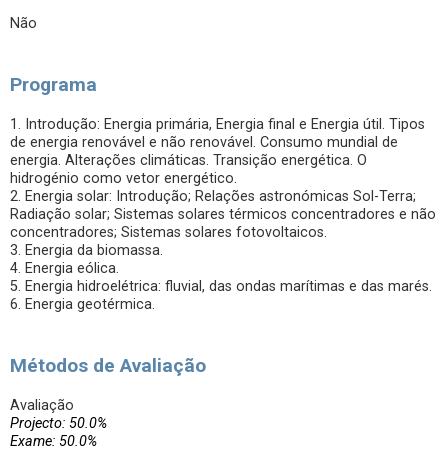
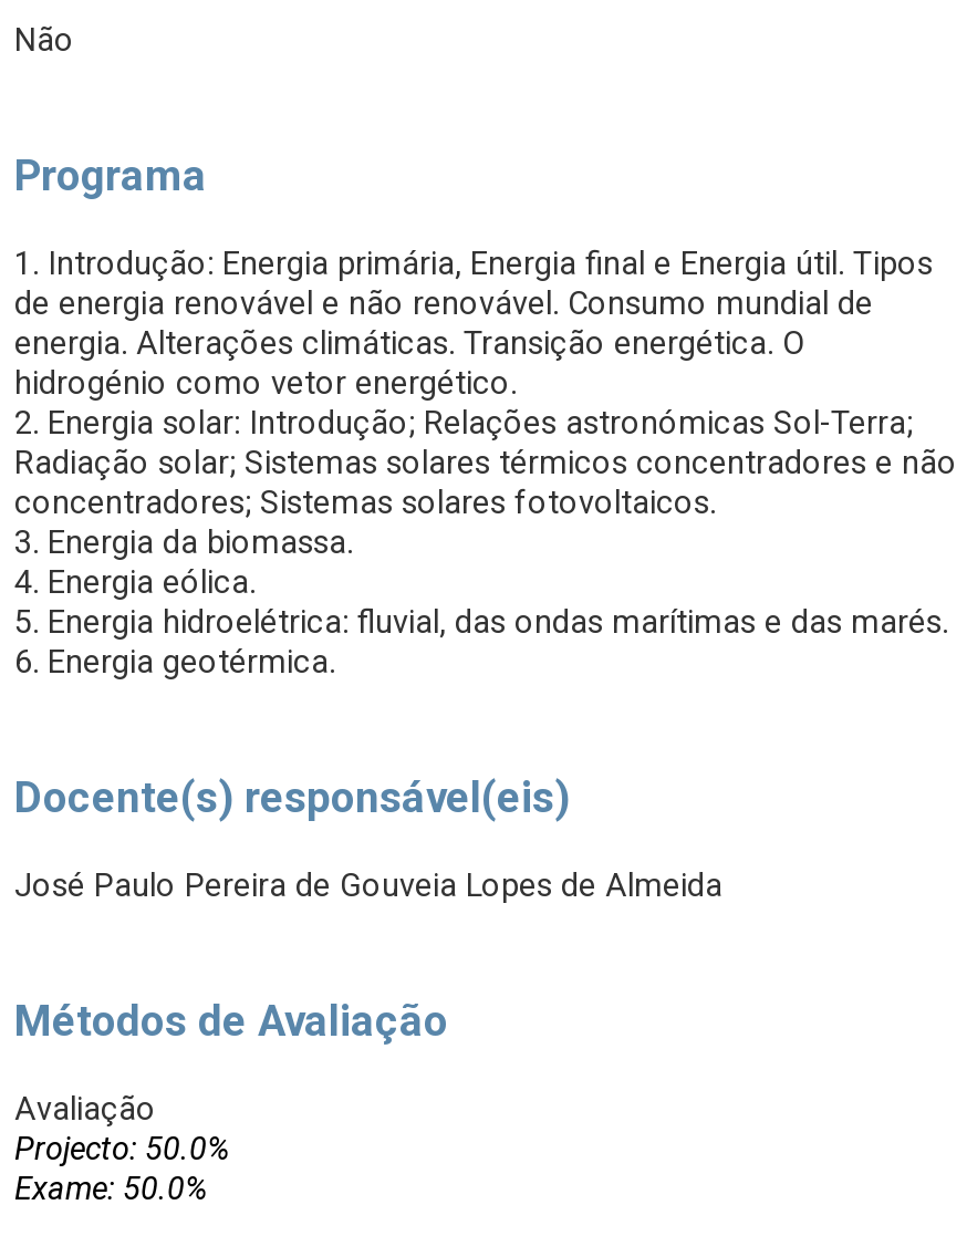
+ Docente(s) responsável(eis)
+ José Paulo Pereira de Gouveia Lopes de Almeida
